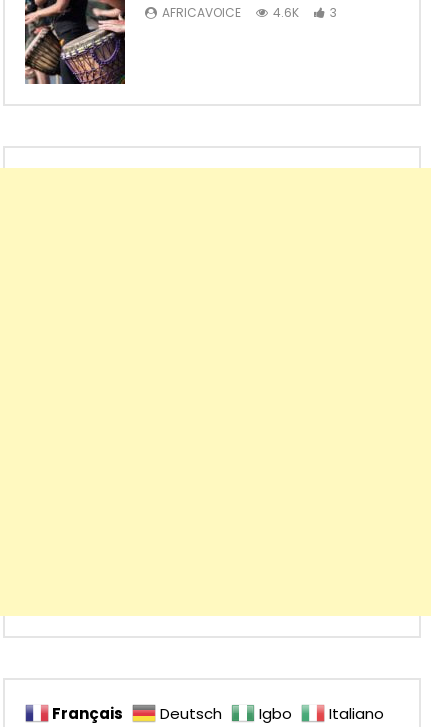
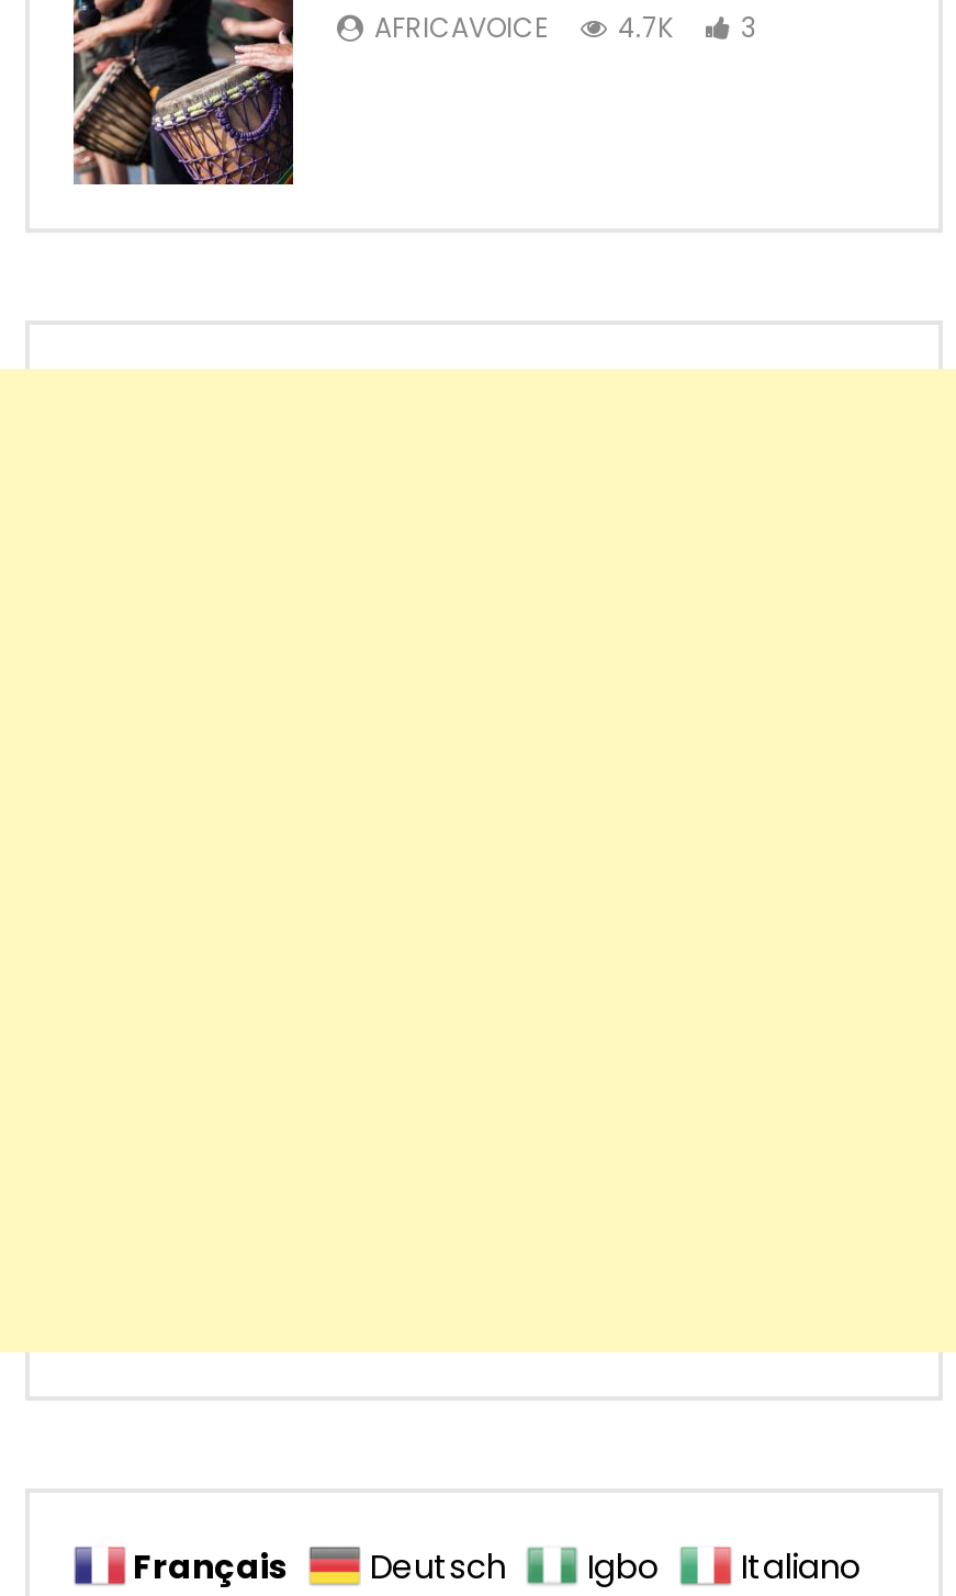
- AFRICAVOICE 4.6K 3
+ AFRICAVOICE 4.7K 3
